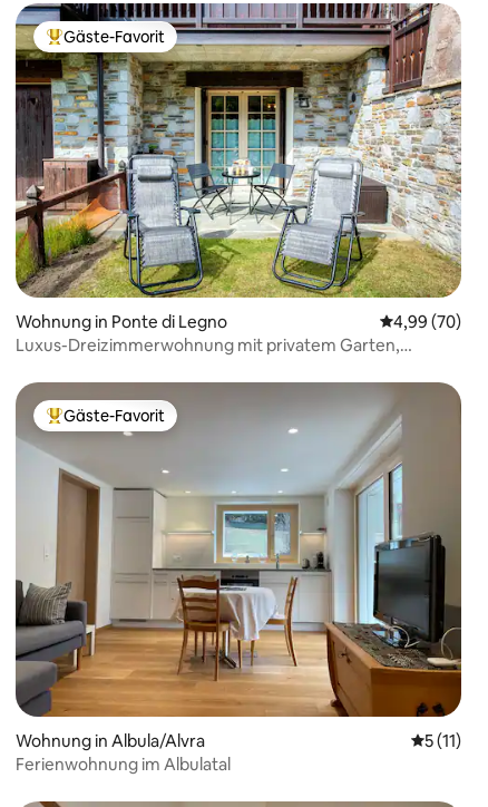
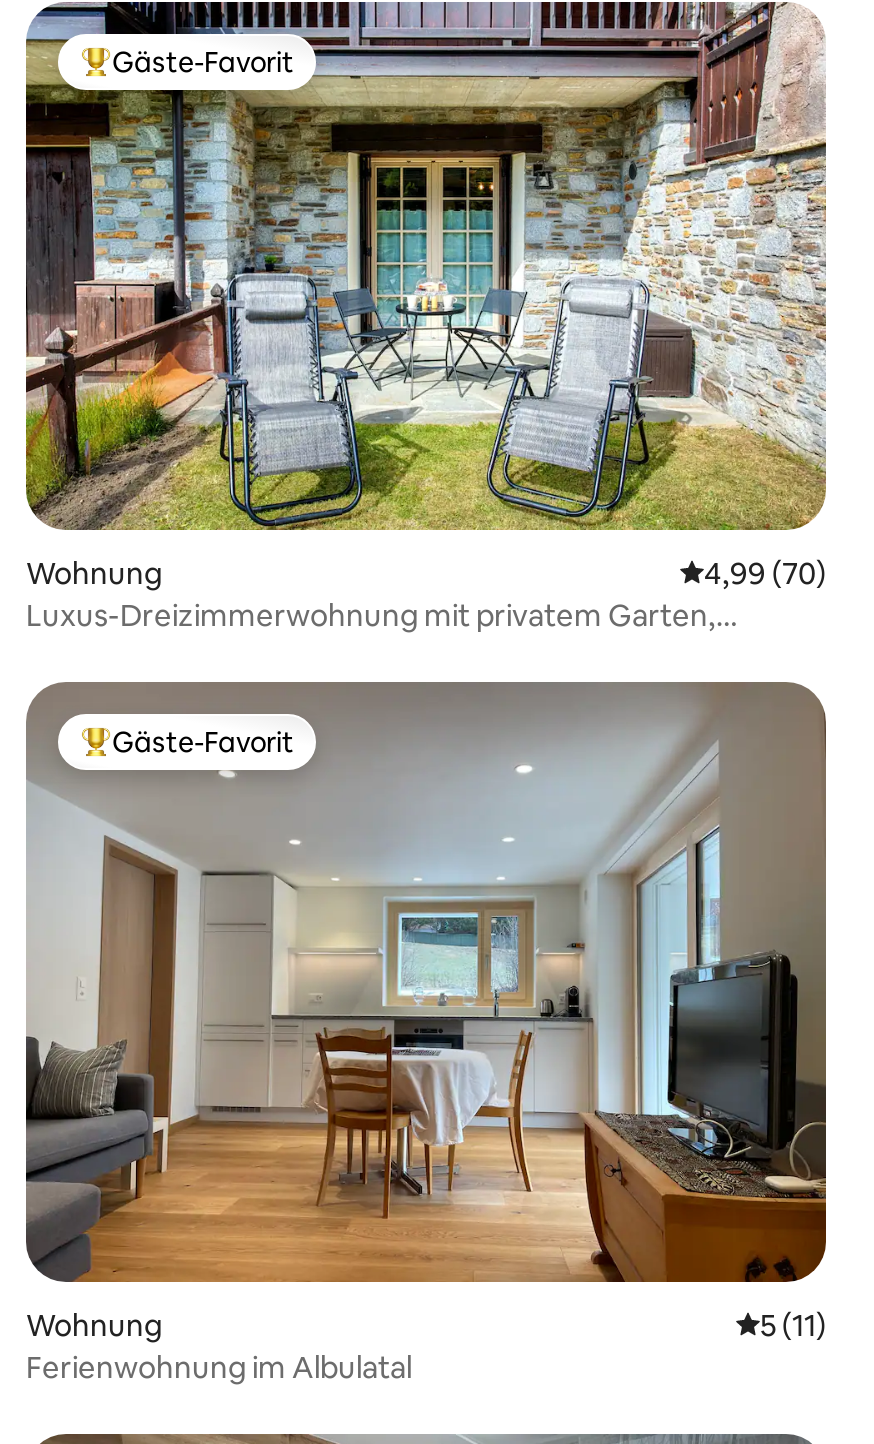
- Wohnung in Ponte di Legno
+ Wohnung

- Wohnung in Albula/Alvra
+ Wohnung
